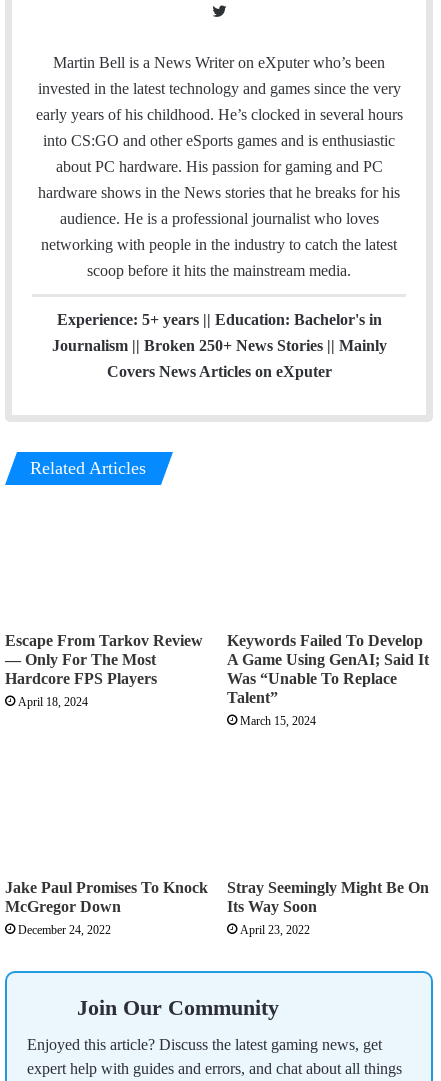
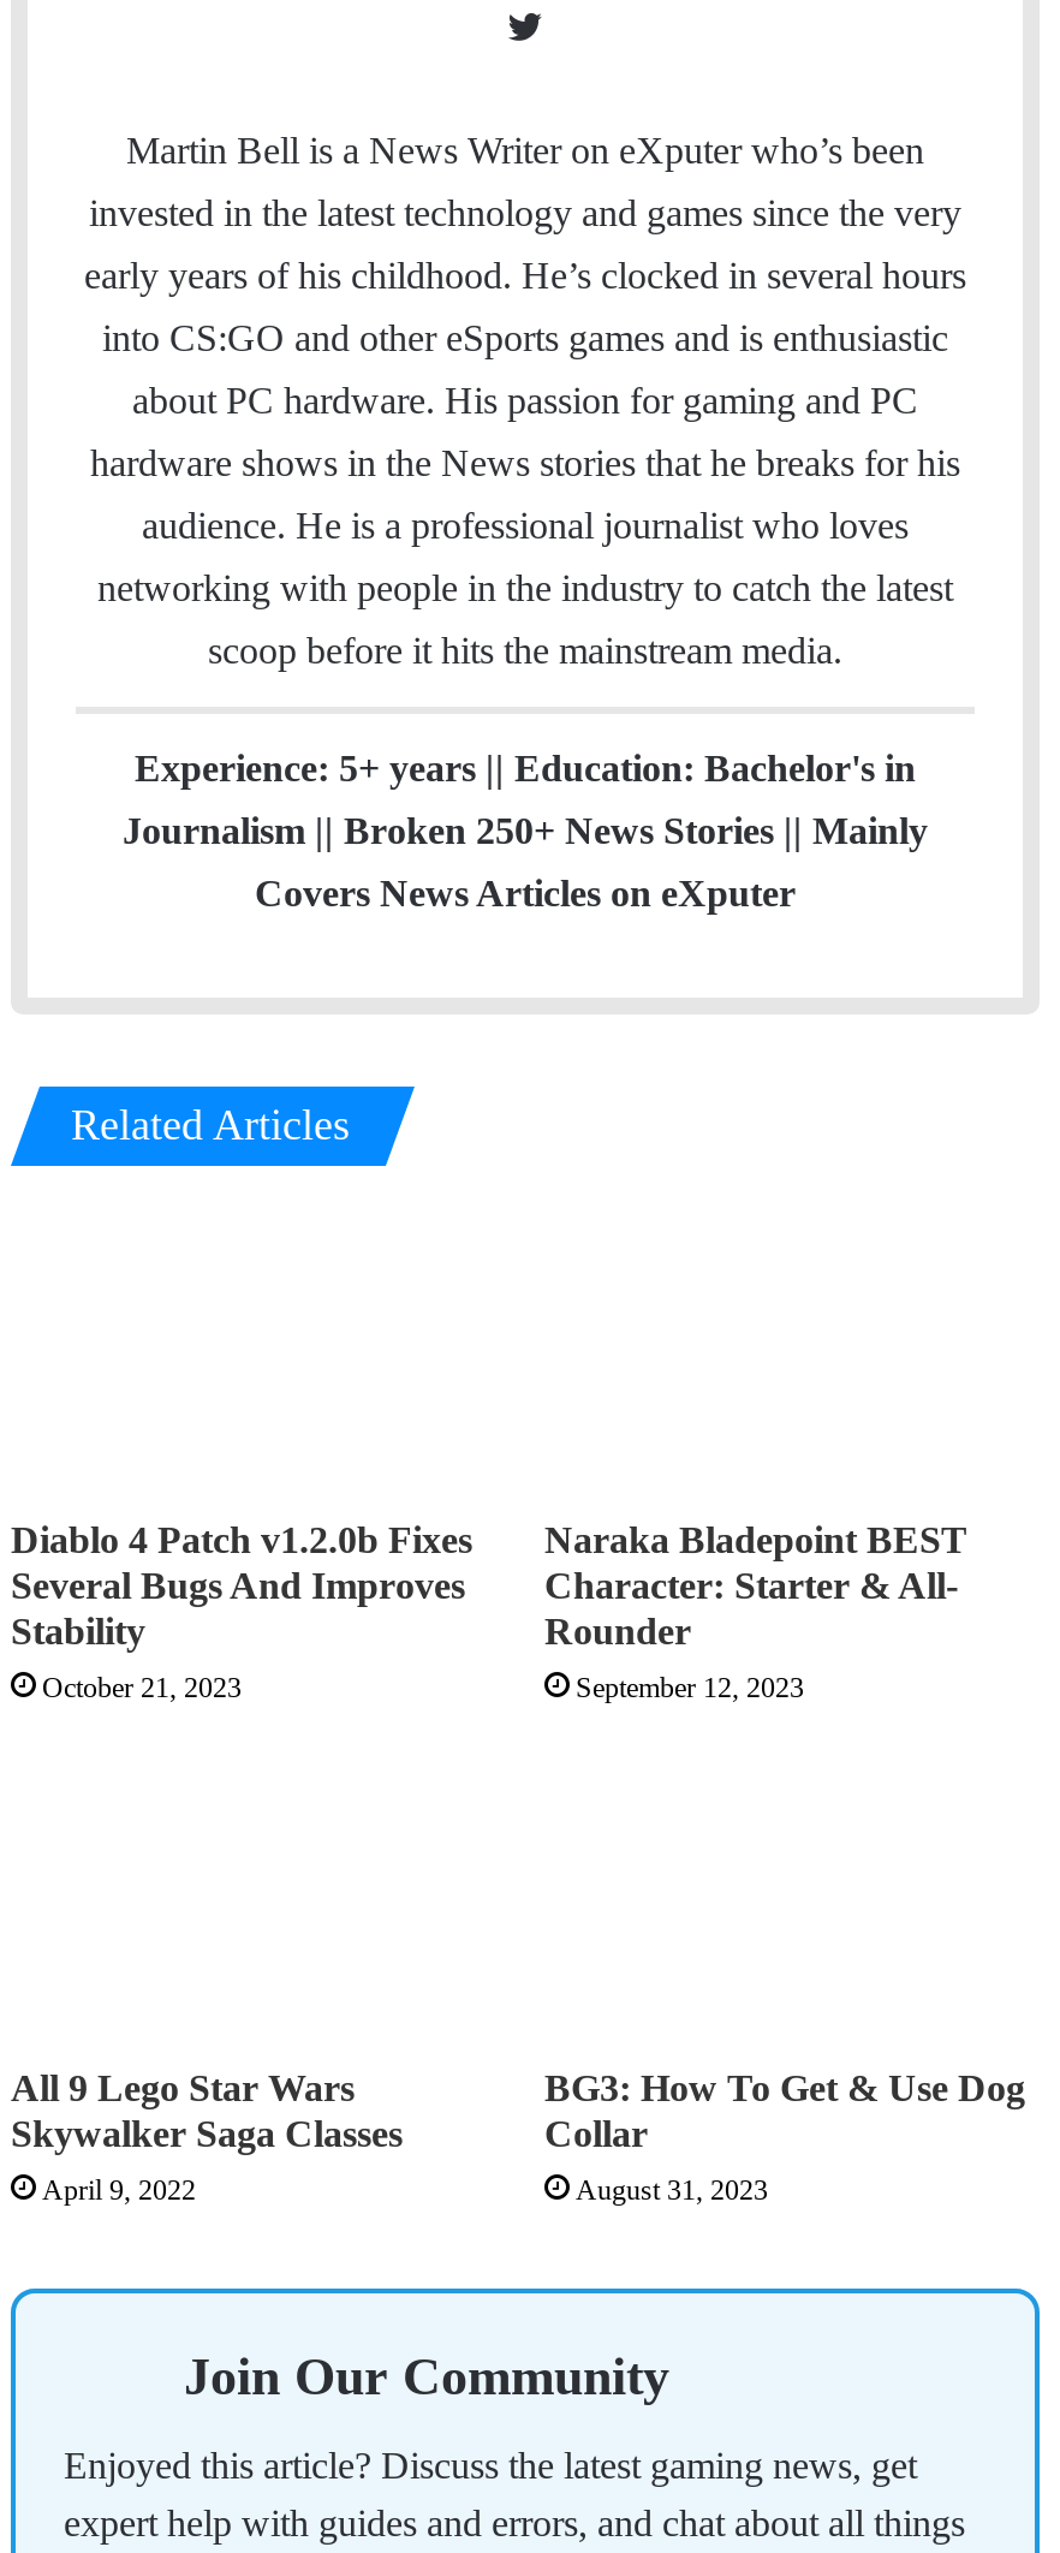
- Escape From Tarkov Review
- — Only For The Most
- Hardcore FPS Players
+ Diablo 4 Patch v1.2.0b Fixes
+ Several Bugs And Improves
+ Stability

- Keywords Failed To Develop
- A Game Using GenAI; Said It
- Was “Unable To Replace
- Talent”
+ Naraka Bladepoint BEST
+ Character: Starter & All-
+ Rounder

- April 18, 2024
+ October 21, 2023

- March 15, 2024
+ September 12, 2023

- Jake Paul Promises To Knock
- McGregor Down
+ All 9 Lego Star Wars
+ Skywalker Saga Classes

- Stray Seemingly Might Be On
- Its Way Soon
+ BG3: How To Get & Use Dog
+ Collar

- December 24, 2022
+ April 9, 2022

- April 23, 2022
+ August 31, 2023
